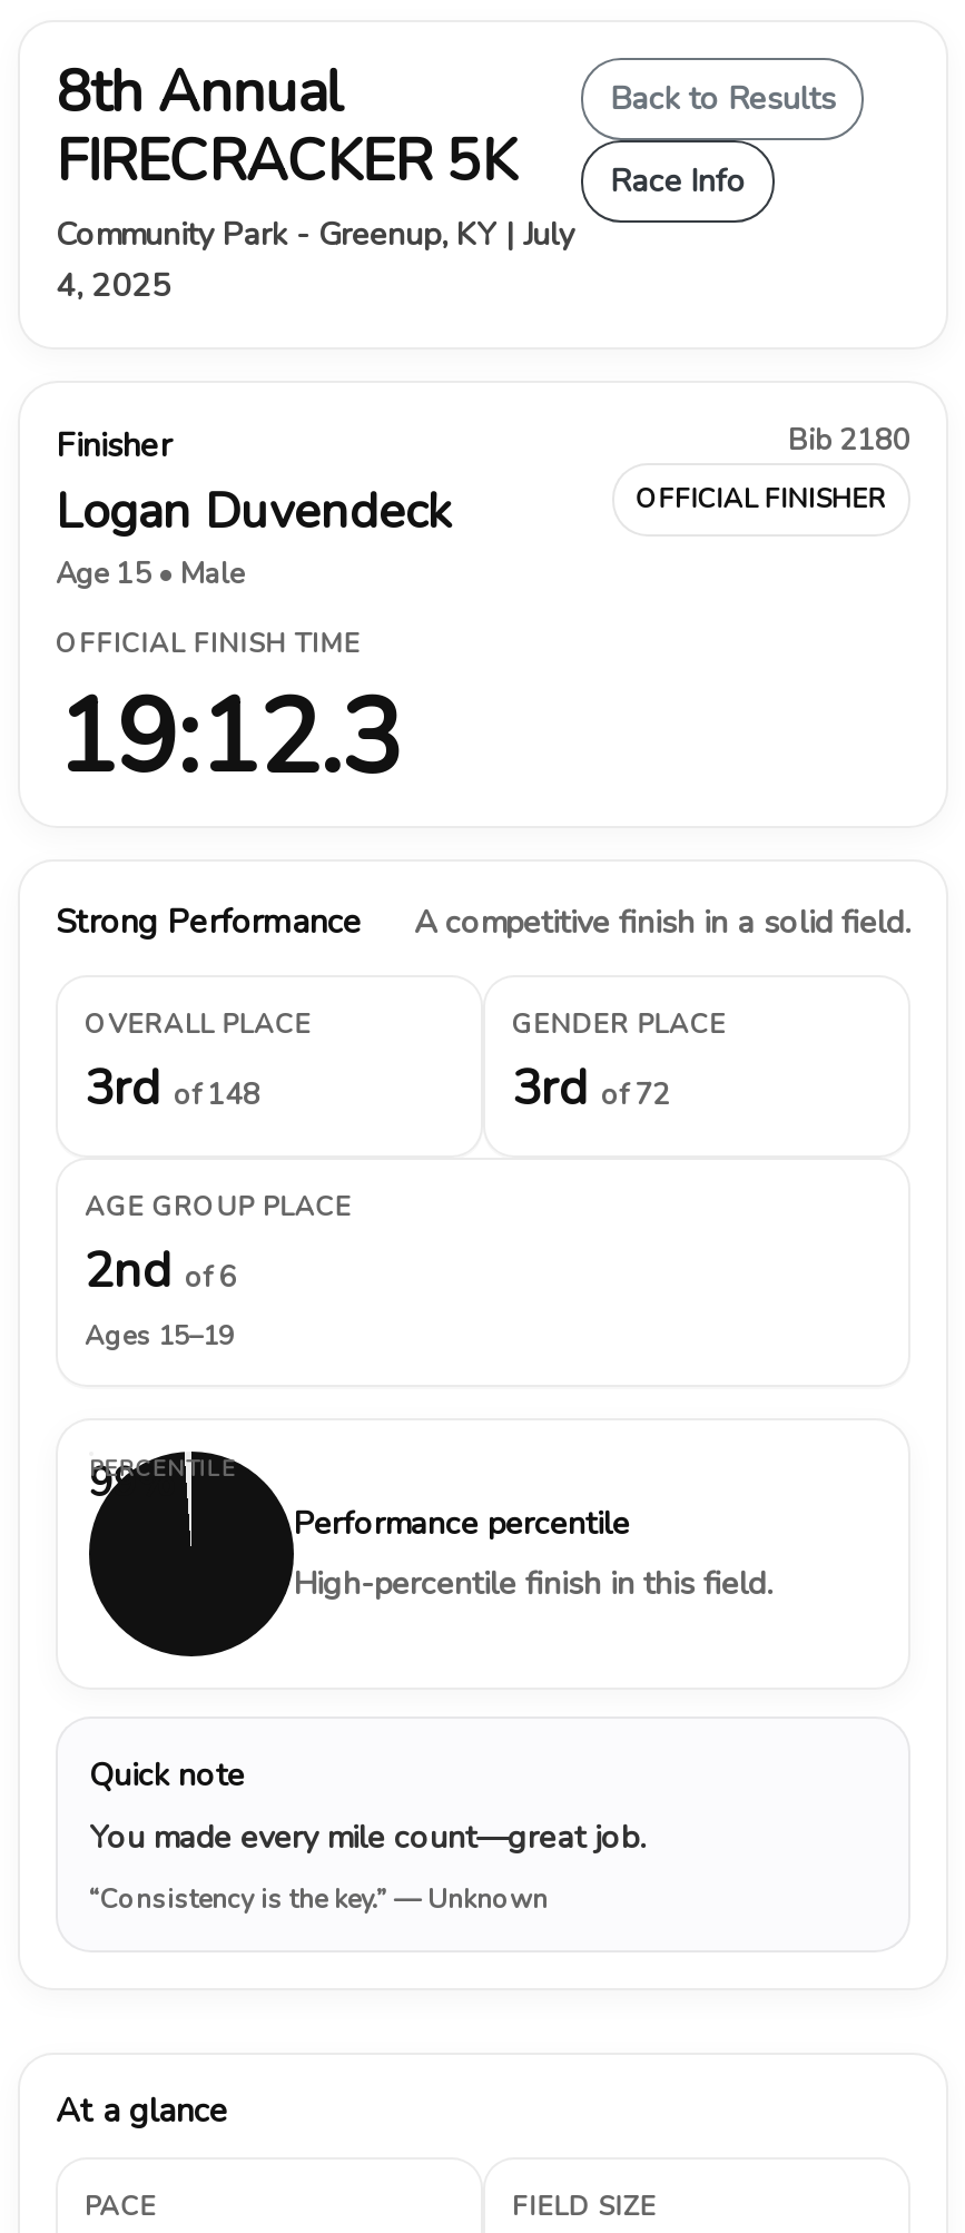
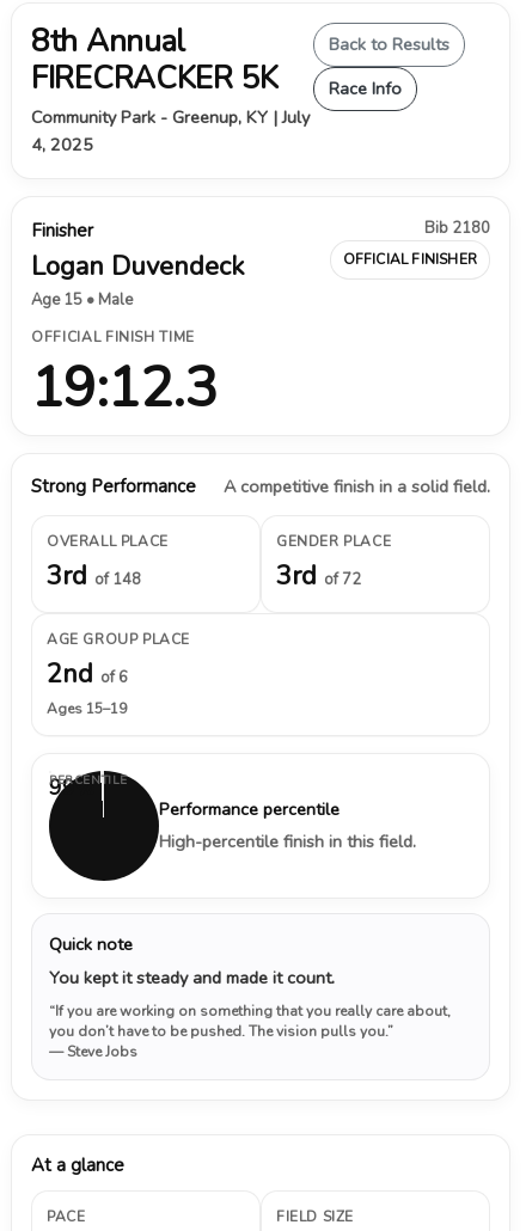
- You made every mile count—great job.
+ You kept it steady and made it count.

- “Consistency is the key.” — Unknown
+ “If you are working on something that you really care about,
+ you don’t have to be pushed. The vision pulls you.”
+ — Steve Jobs
